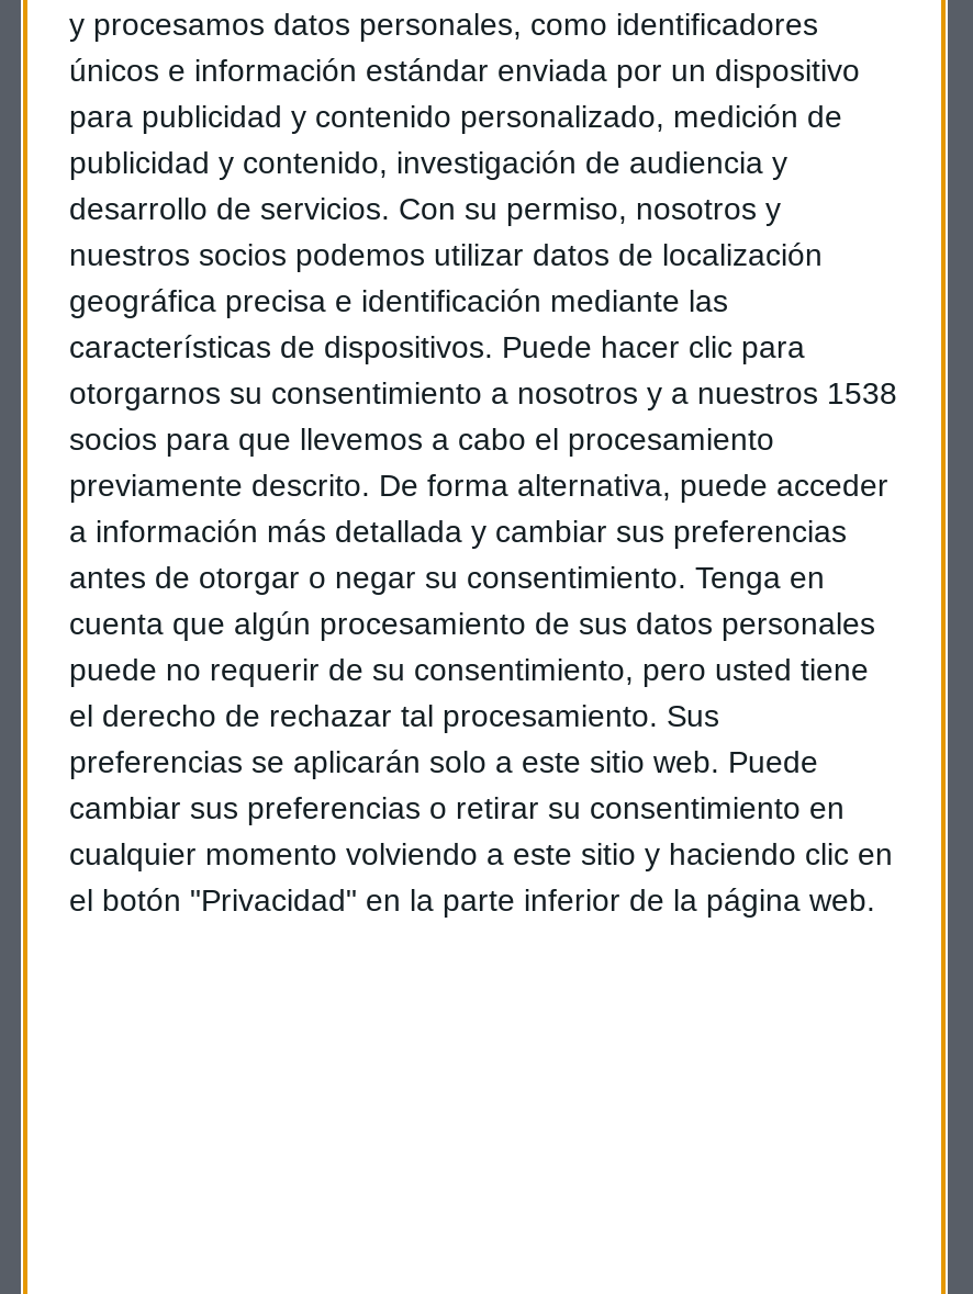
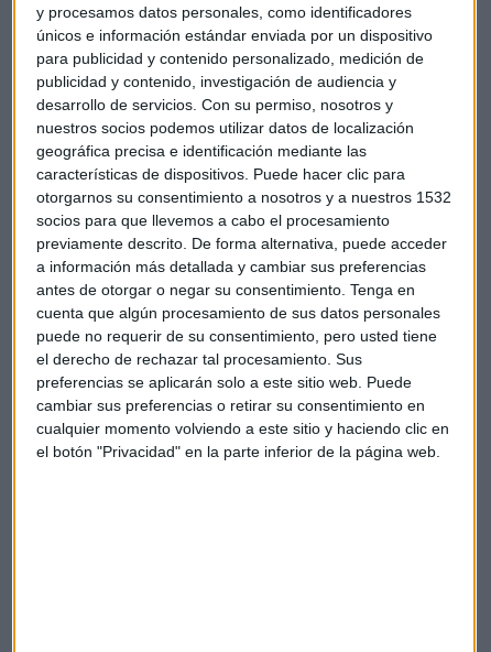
- otorgarnos su consentimiento a nosotros y a nuestros 1538
+ otorgarnos su consentimiento a nosotros y a nuestros 1532
